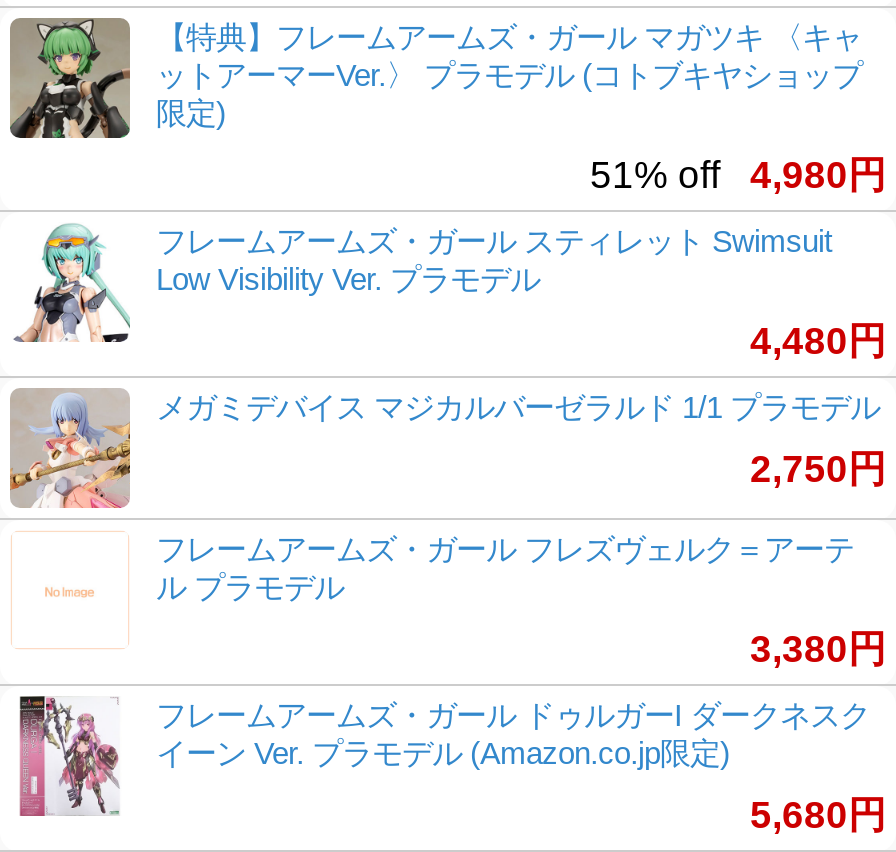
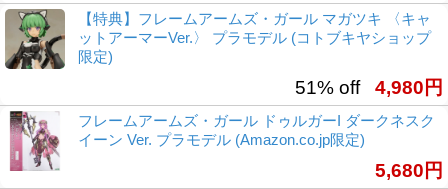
- [image]
- フレームアームズ・ガール スティレット Swimsuit
- Low Visibility Ver. プラモデル
- 4,480円
- メガミデバイス マジカルバーゼラルド 1/1 プラモデル
- 2,750円
- フレームアームズ・ガール フレズヴェルク＝アーテ
- ル プラモデル
- 3,380円

- [image]
